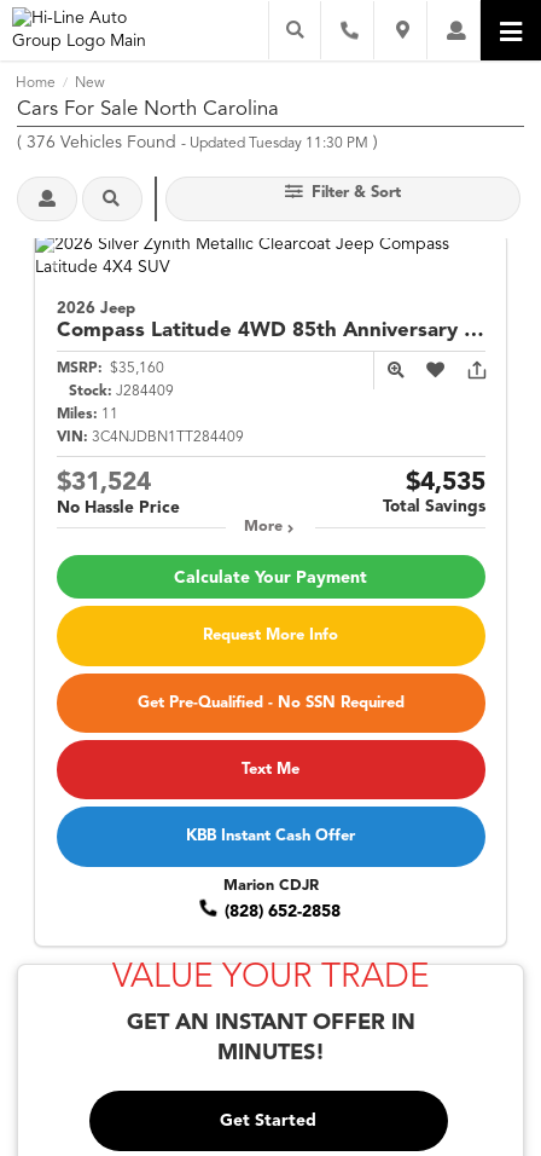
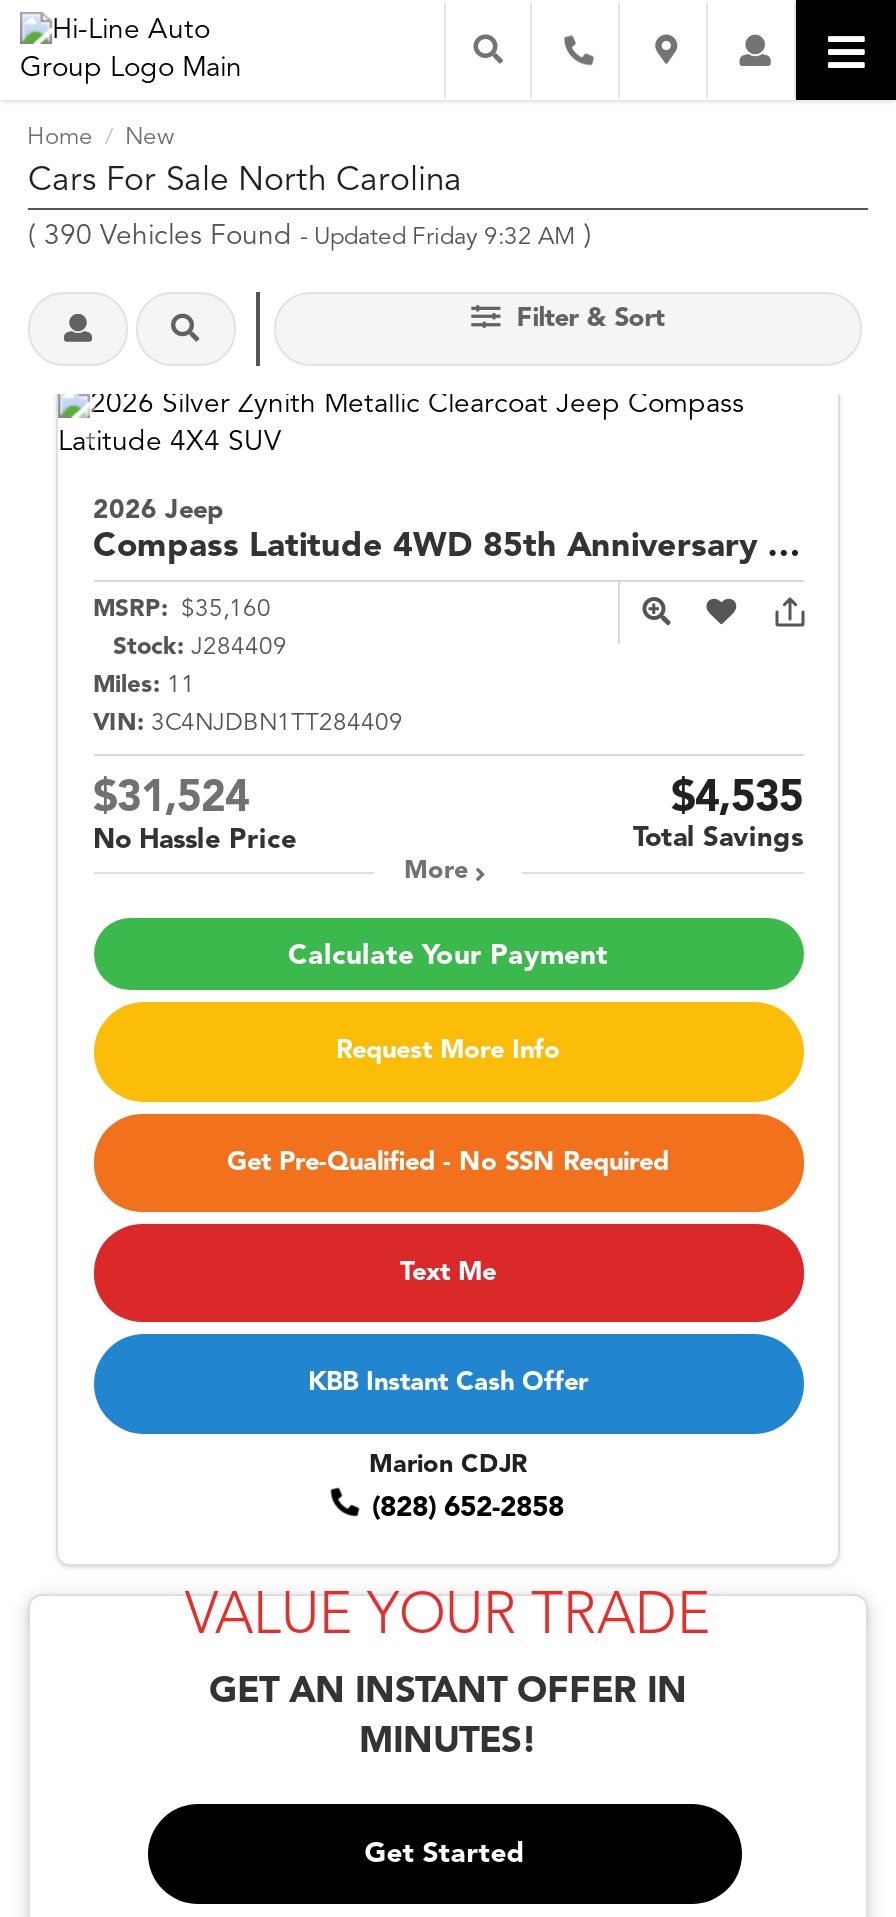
- (376 Vehicles Found - Updated Tuesday 11:30 PM)
+ (390 Vehicles Found - Updated Friday 9:32 AM)
